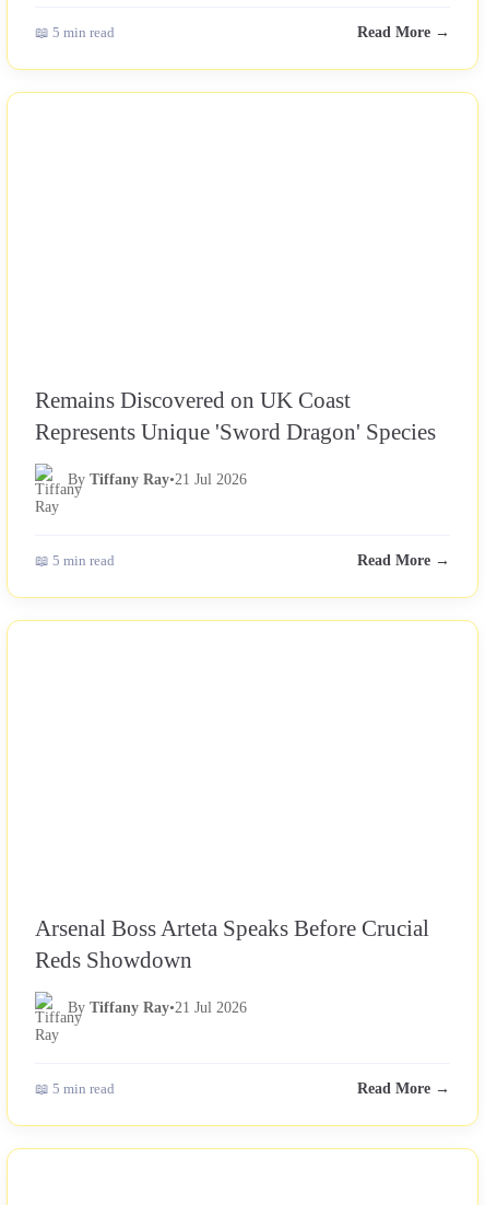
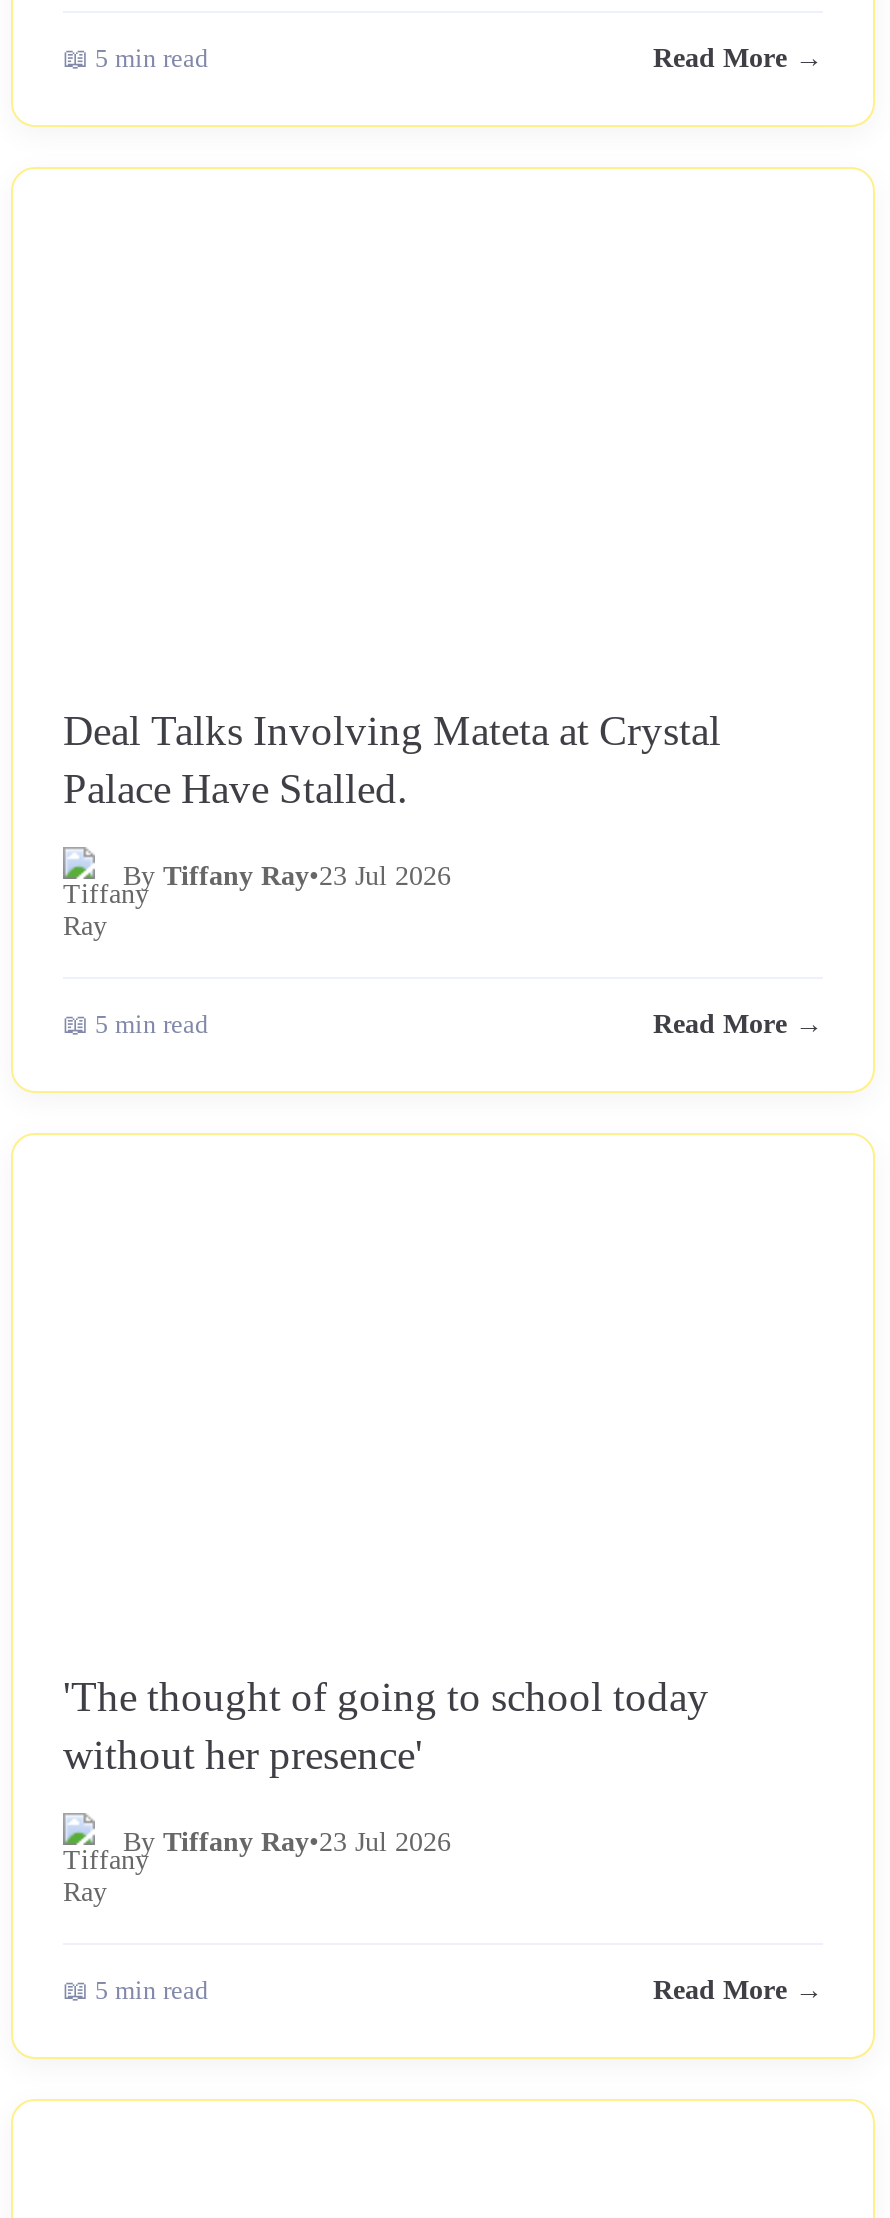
- Remains Discovered on UK Coast
- Represents Unique 'Sword Dragon' Species
+ Deal Talks Involving Mateta at Crystal
+ Palace Have Stalled.

- By Tiffany Ray•21 Jul 2026
+ By Tiffany Ray•23 Jul 2026

- Arsenal Boss Arteta Speaks Before Crucial
- Reds Showdown
+ 'The thought of going to school today
+ without her presence'

- By Tiffany Ray•21 Jul 2026
+ By Tiffany Ray•23 Jul 2026
